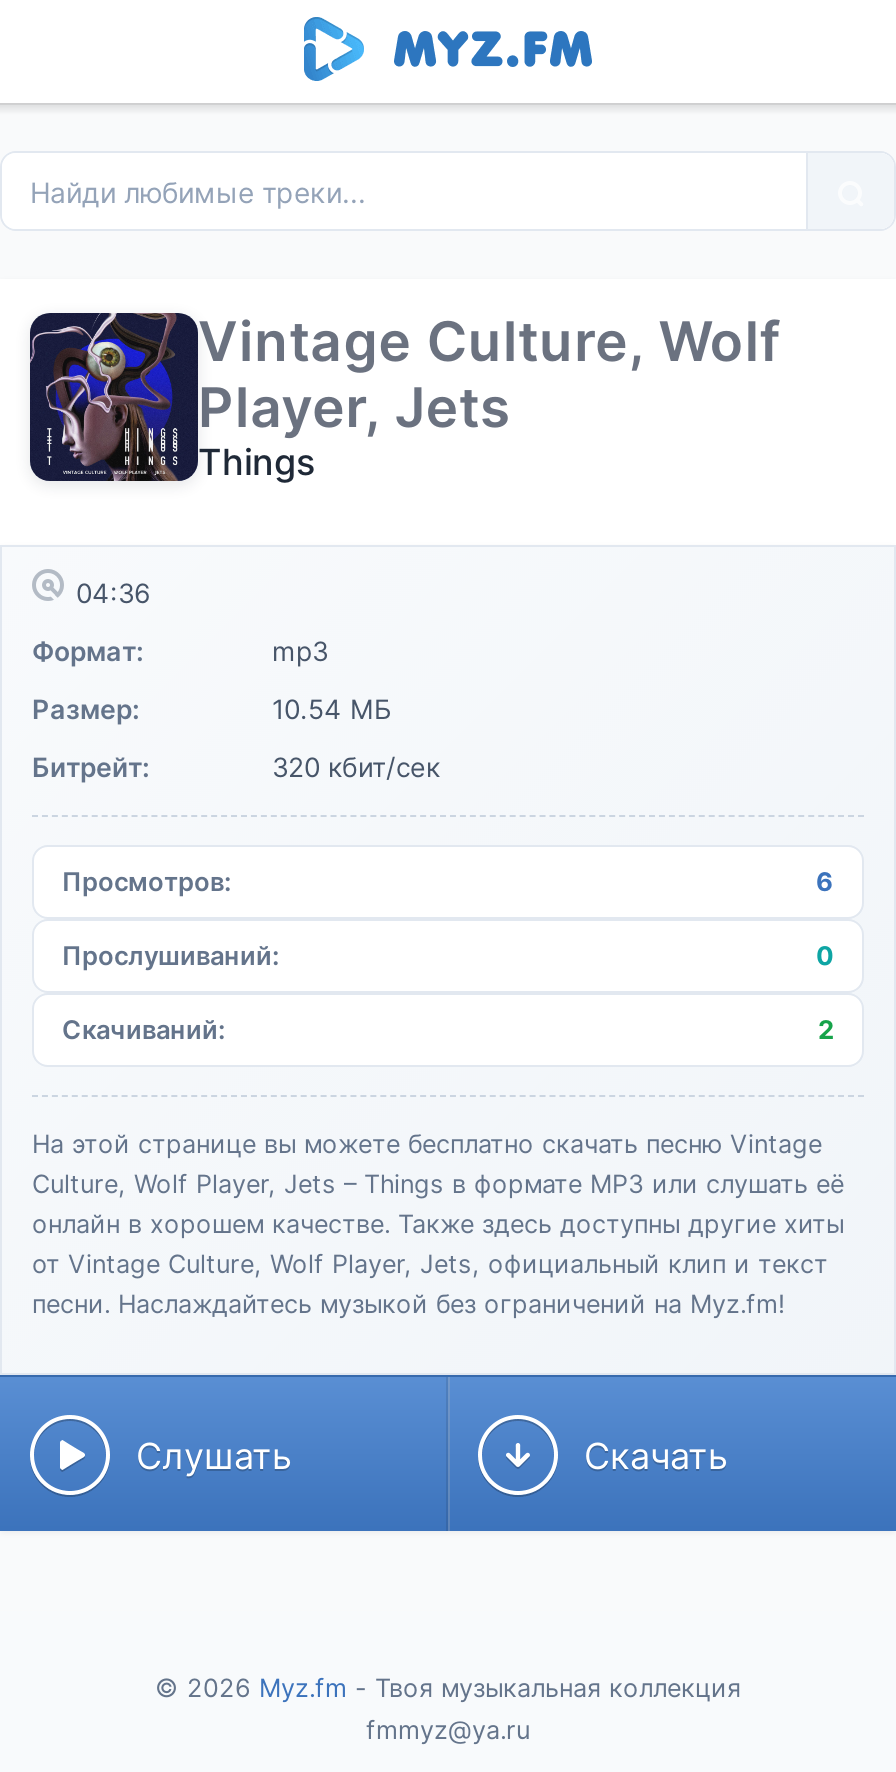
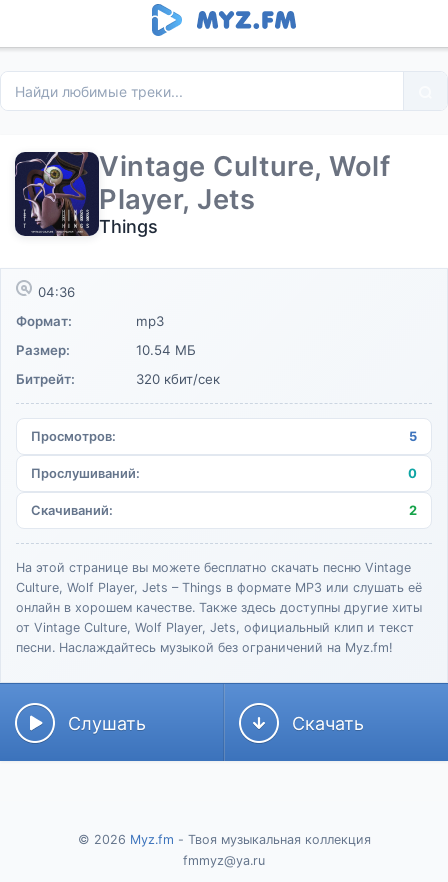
- 6
+ 5
